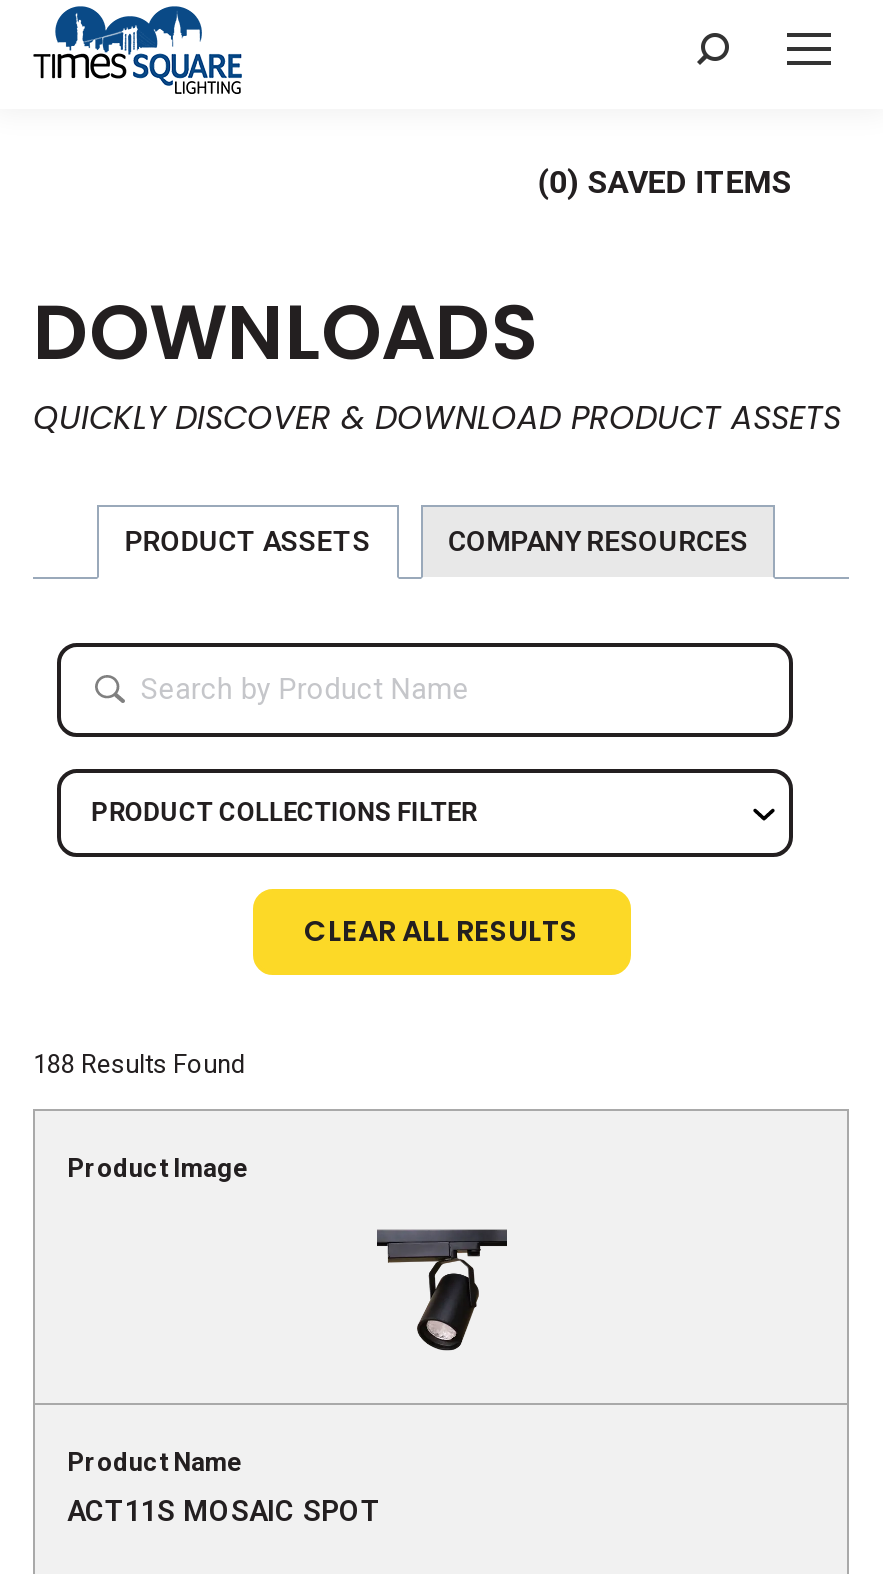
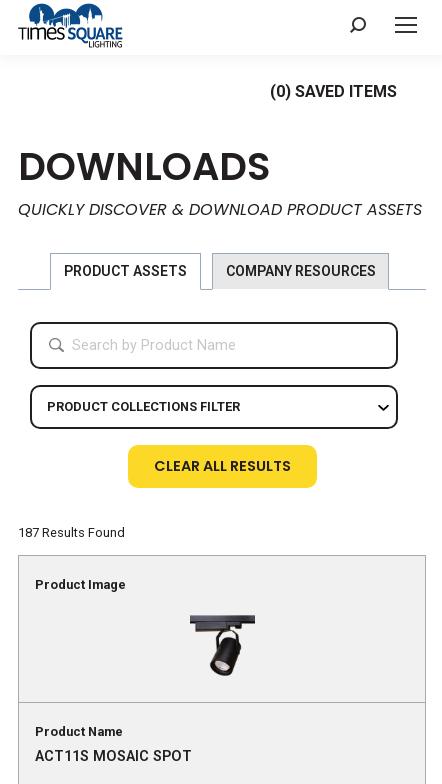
- 188 Results Found
+ 187 Results Found
